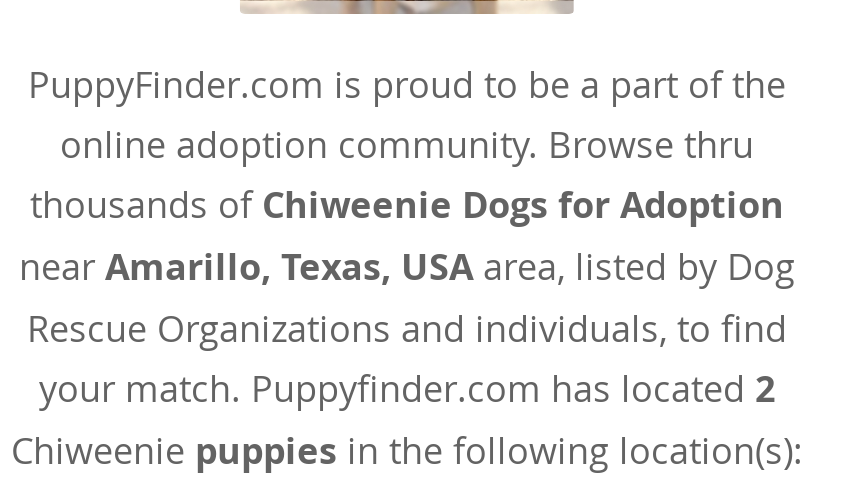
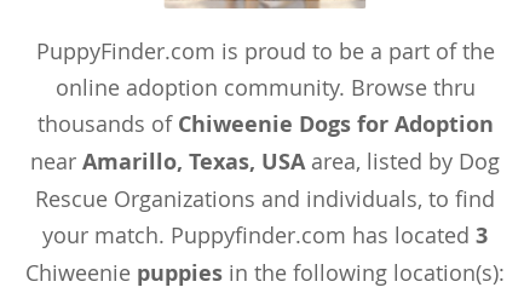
- your match. Puppyfinder.com has located 2
+ your match. Puppyfinder.com has located 3
